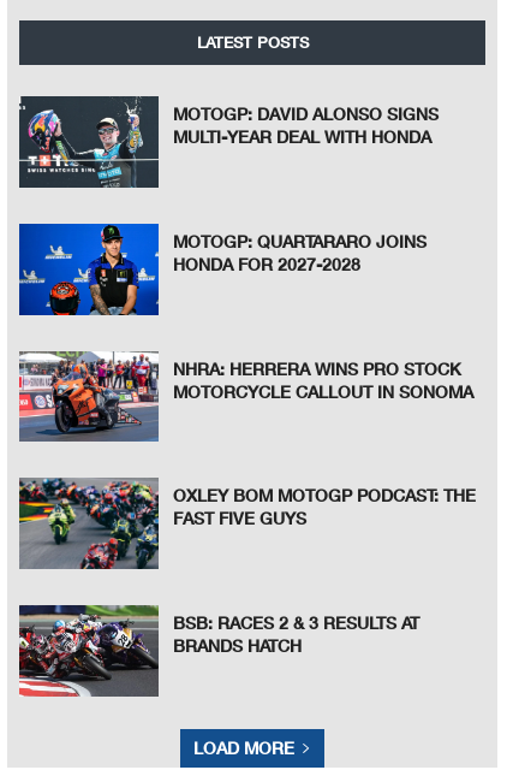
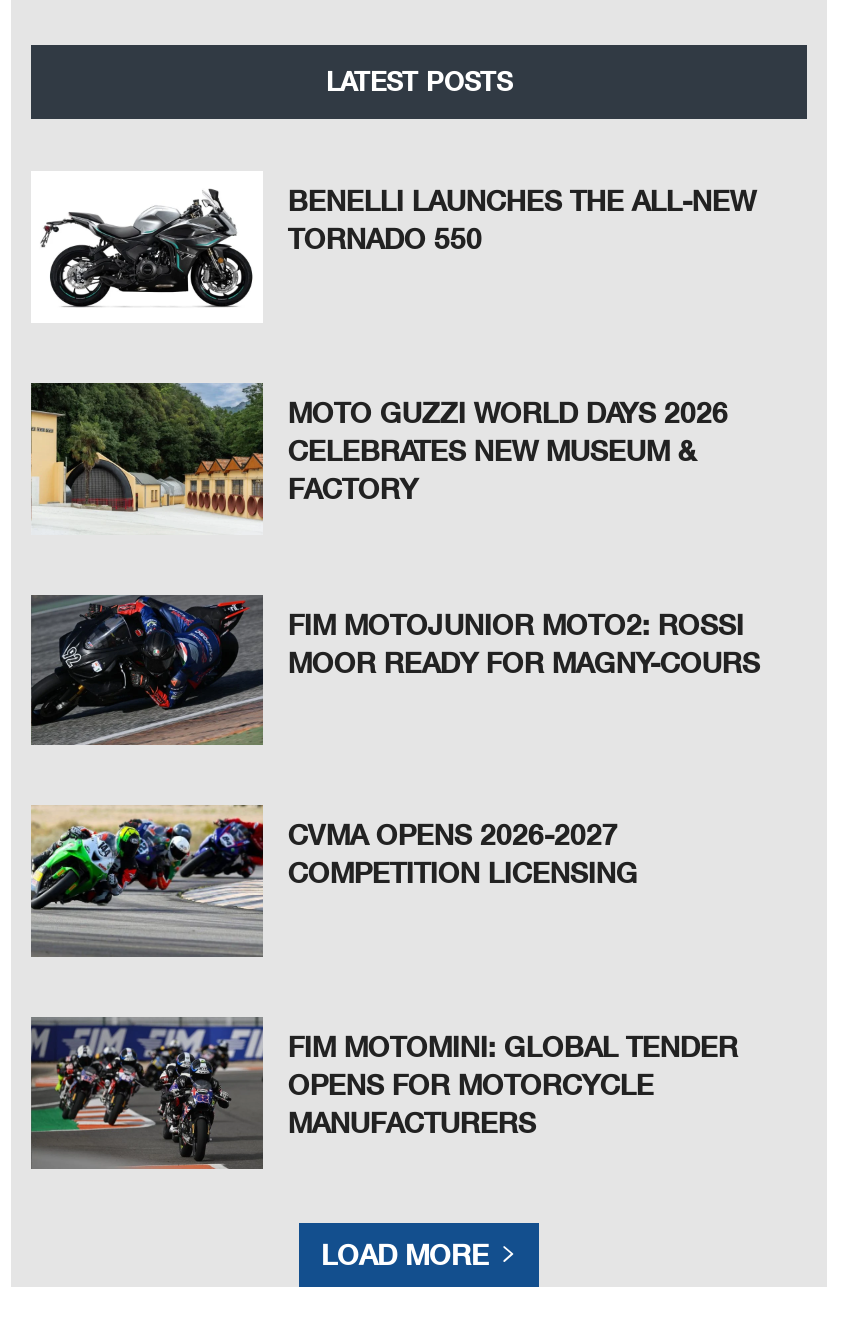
- [image]
- MOTOGP: DAVID ALONSO SIGNS
- MULTI-YEAR DEAL WITH HONDA
+ [image]
+ BENELLI LAUNCHES THE ALL-NEW
+ TORNADO 550

- [image]
- MOTOGP: QUARTARARO JOINS
- HONDA FOR 2027-2028
+ [image]
+ MOTO GUZZI WORLD DAYS 2026
+ CELEBRATES NEW MUSEUM &
+ FACTORY

- [image]
- NHRA: HERRERA WINS PRO STOCK
- MOTORCYCLE CALLOUT IN SONOMA
+ [image]
+ FIM MOTOJUNIOR MOTO2: ROSSI
+ MOOR READY FOR MAGNY-COURS

- [image]
- OXLEY BOM MOTOGP PODCAST: THE
- FAST FIVE GUYS
+ [image]
+ CVMA OPENS 2026-2027
+ COMPETITION LICENSING

- [image]
- BSB: RACES 2 & 3 RESULTS AT
- BRANDS HATCH
+ [image]
+ FIM MOTOMINI: GLOBAL TENDER
+ OPENS FOR MOTORCYCLE
+ MANUFACTURERS
